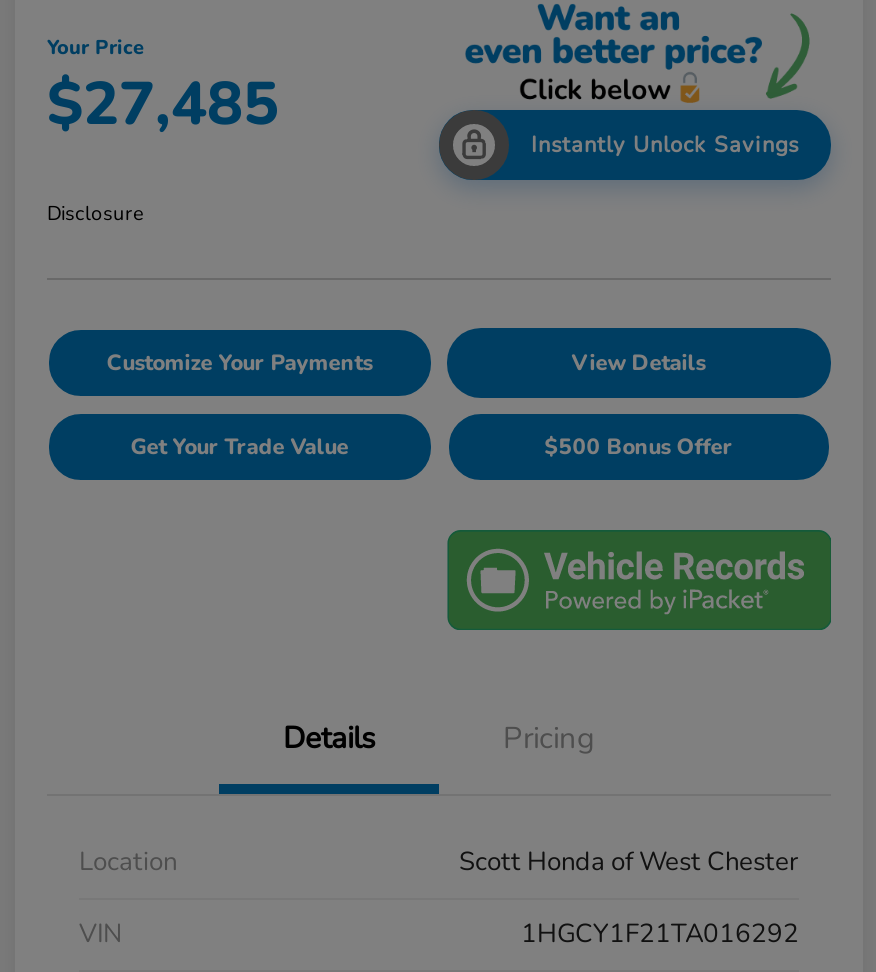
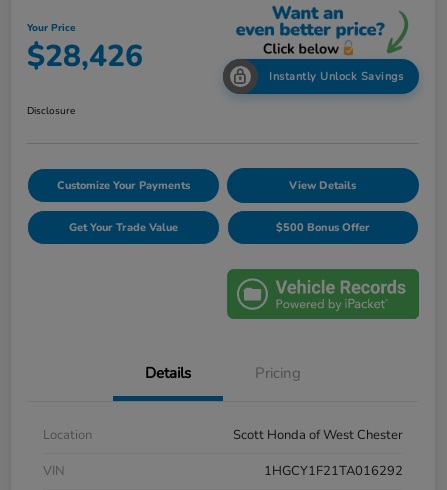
- $27,485
+ $28,426
